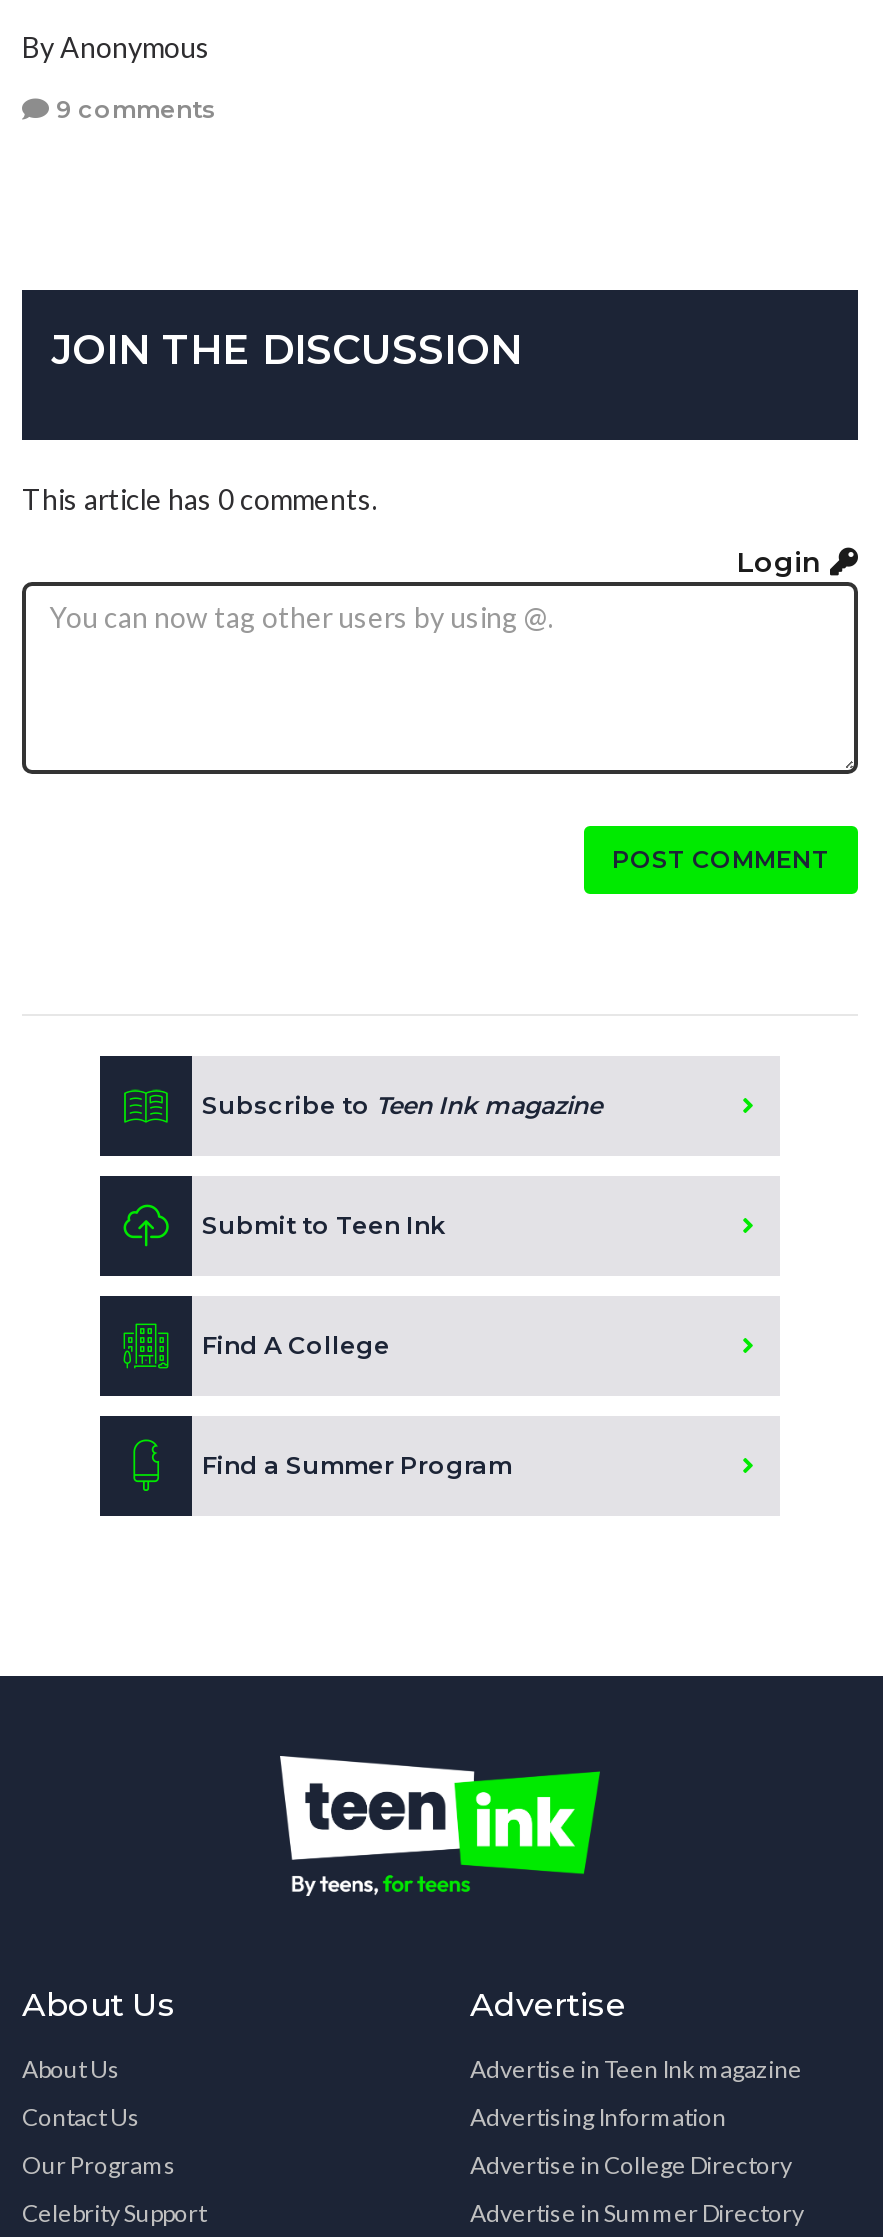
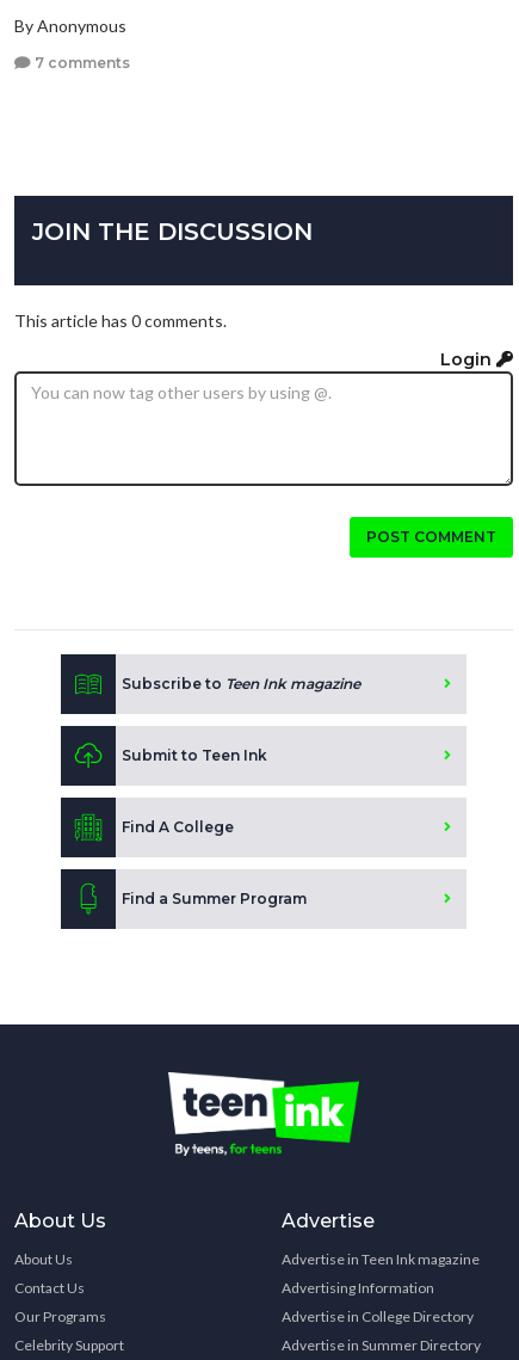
- 9 comments
+ 7 comments
